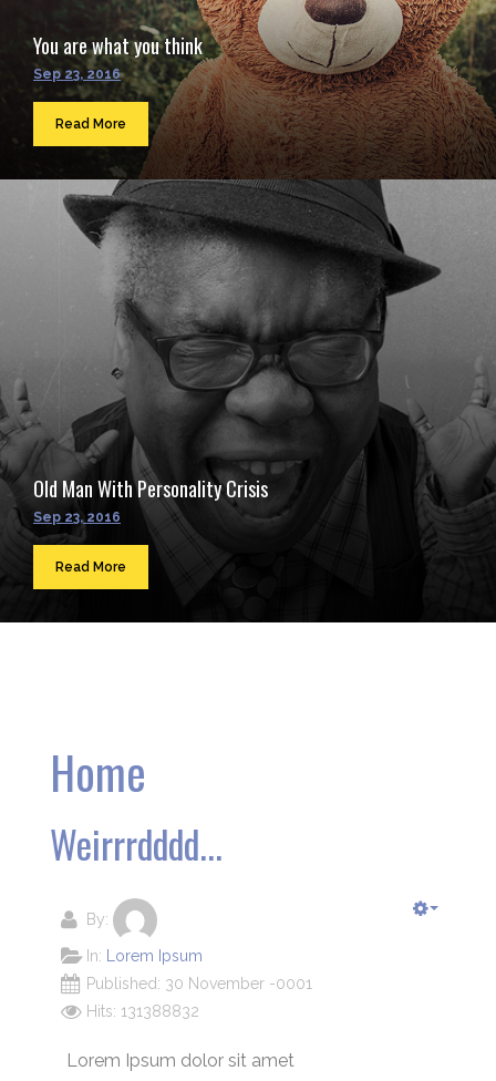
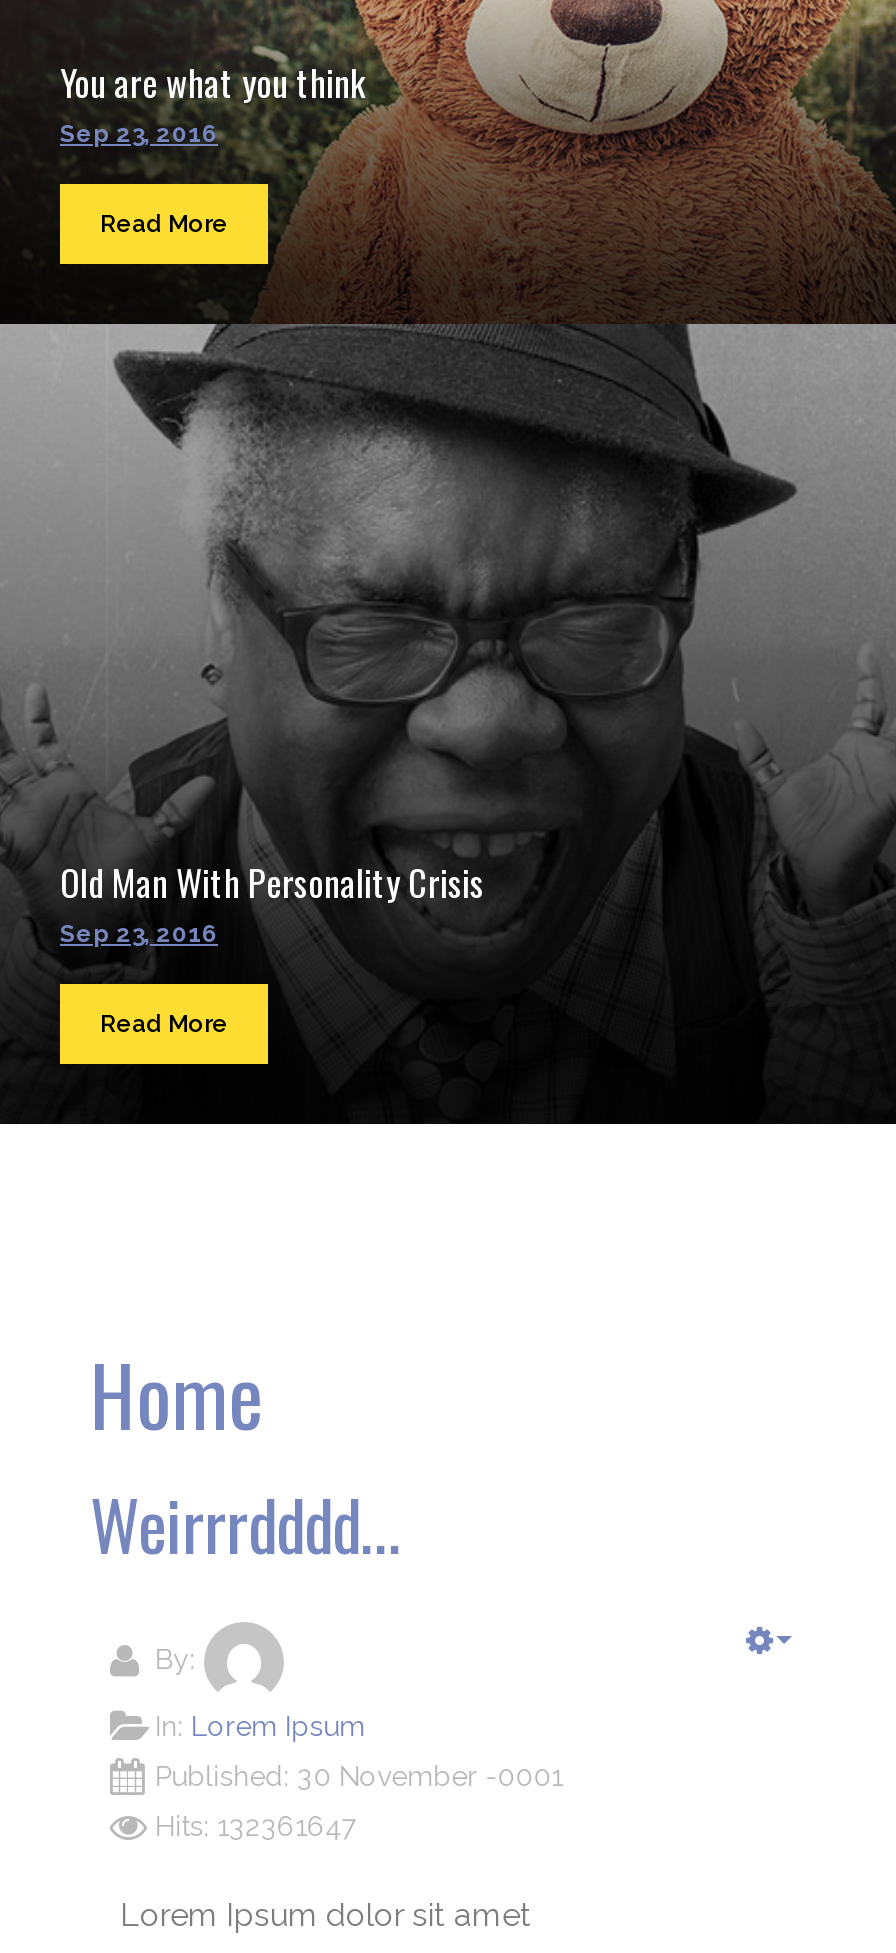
- Hits: 131388832
+ Hits: 132361647
